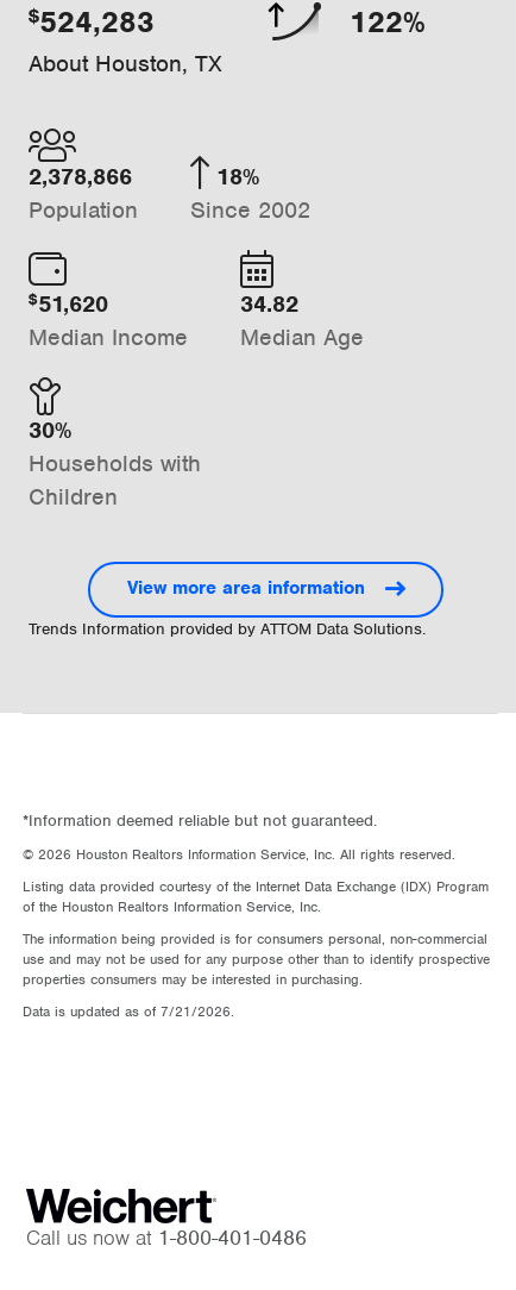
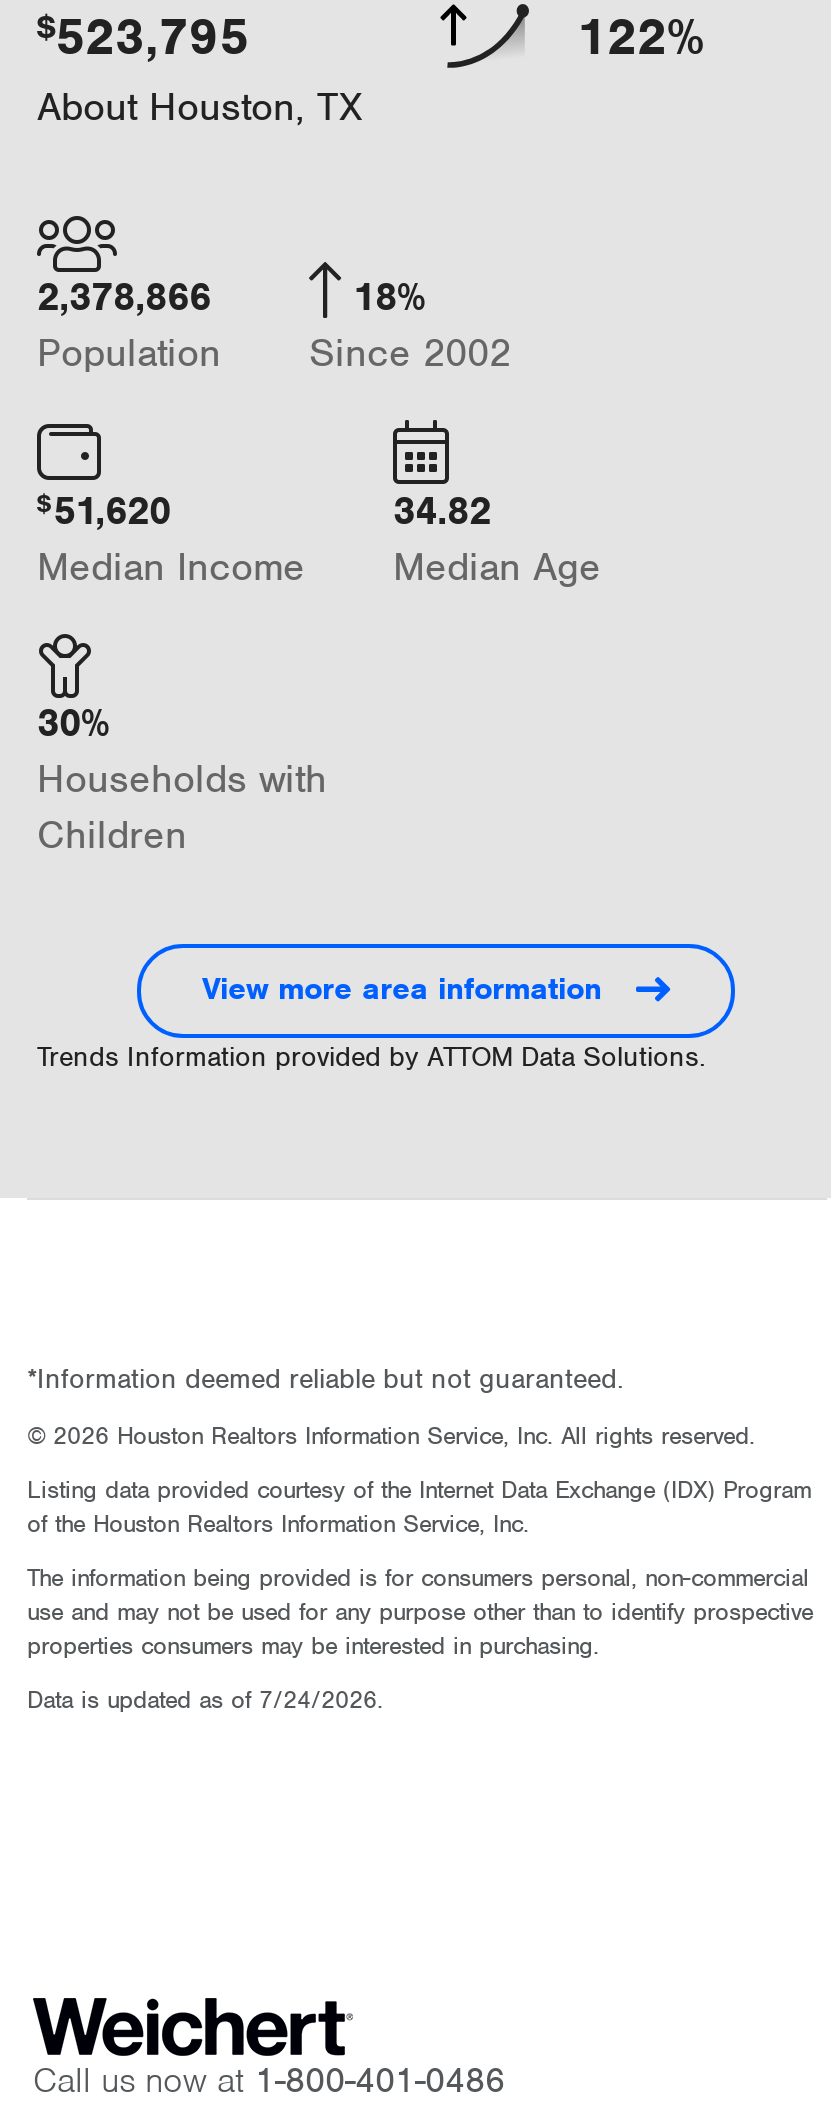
- $524,283
+ $523,795

- Data is updated as of 7/21/2026.
+ Data is updated as of 7/24/2026.
